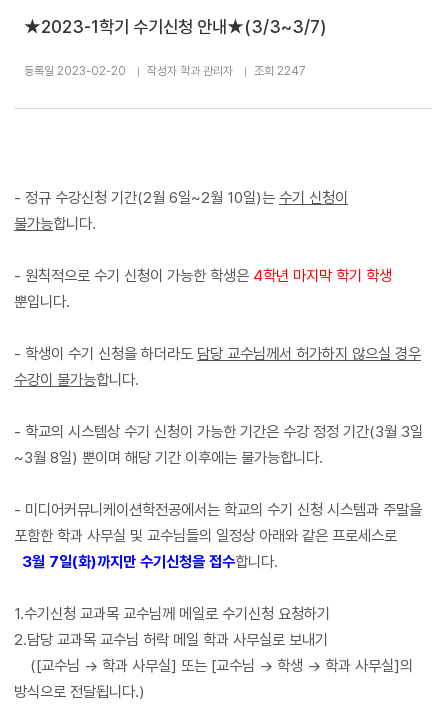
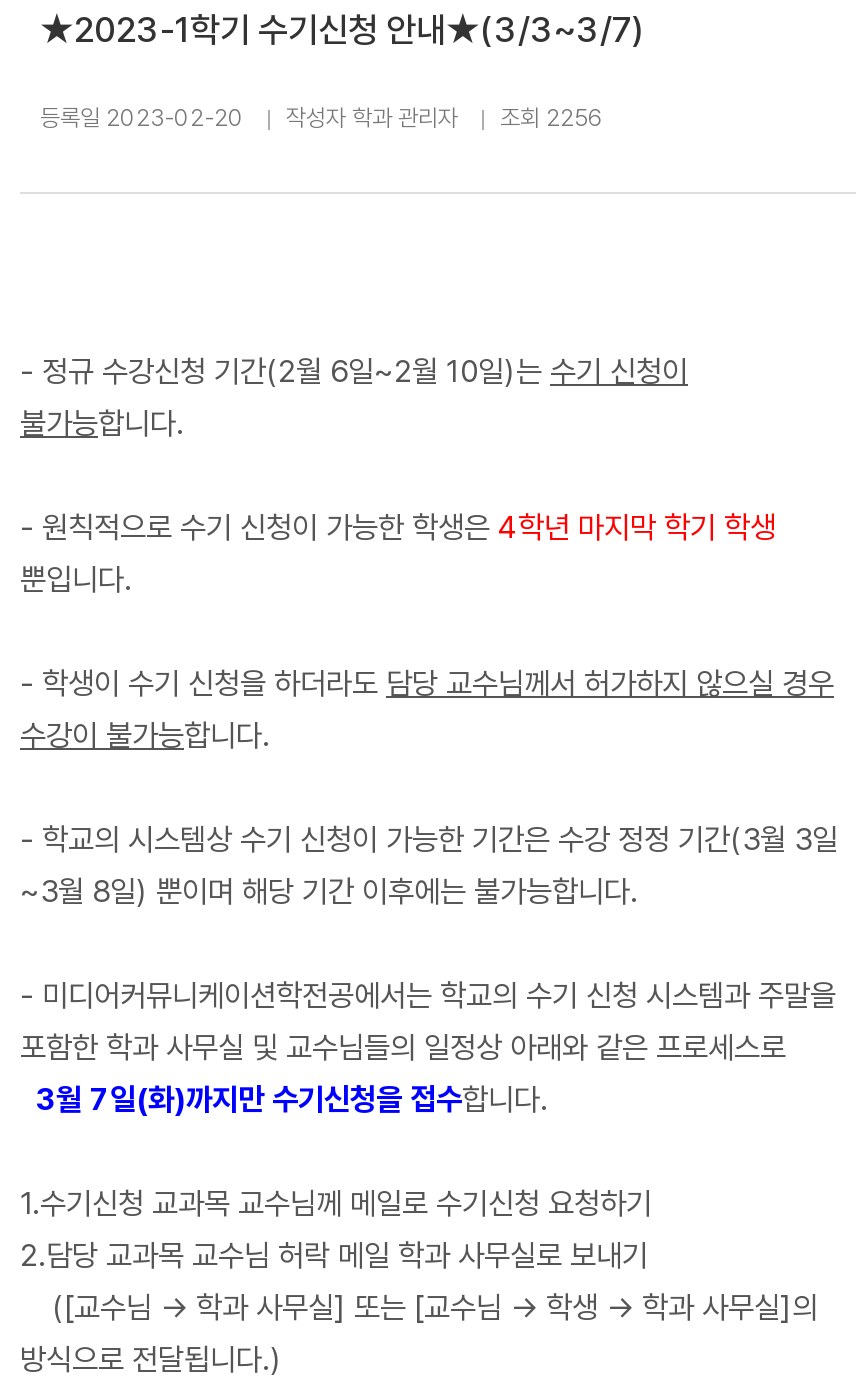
- 등록일 2023-02-20 작성자 학과 관리자 조회 2247
+ 등록일 2023-02-20 작성자 학과 관리자 조회 2256
